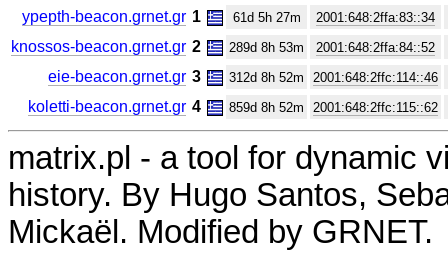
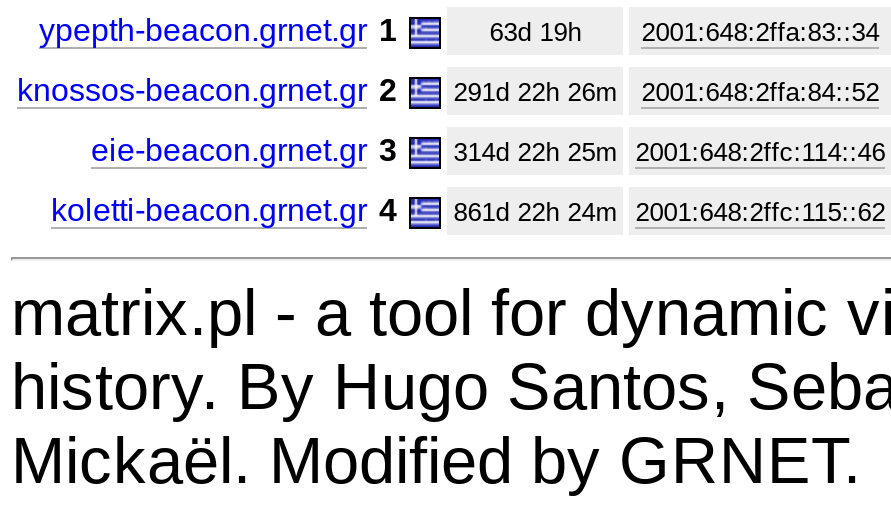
- 61d 5h 27m 2001:648:2ffa:83::34
+ 63d 19h 2001:648:2ffa:83::34

- knossos-beacon.grnet.gr 2 289d 8h 53m 2001:648:2ffa:84::52
+ knossos-beacon.grnet.gr 2 291d 22h 26m 2001:648:2ffa:84::52

- eie-beacon.grnet.gr 3 312d 8h 52m 2001:648:2ffc:114::46
+ eie-beacon.grnet.gr 3 314d 22h 25m 2001:648:2ffc:114::46

- koletti-beacon.grnet.gr 4 859d 8h 52m 2001:648:2ffc:115::62
+ koletti-beacon.grnet.gr 4 861d 22h 24m 2001:648:2ffc:115::62
